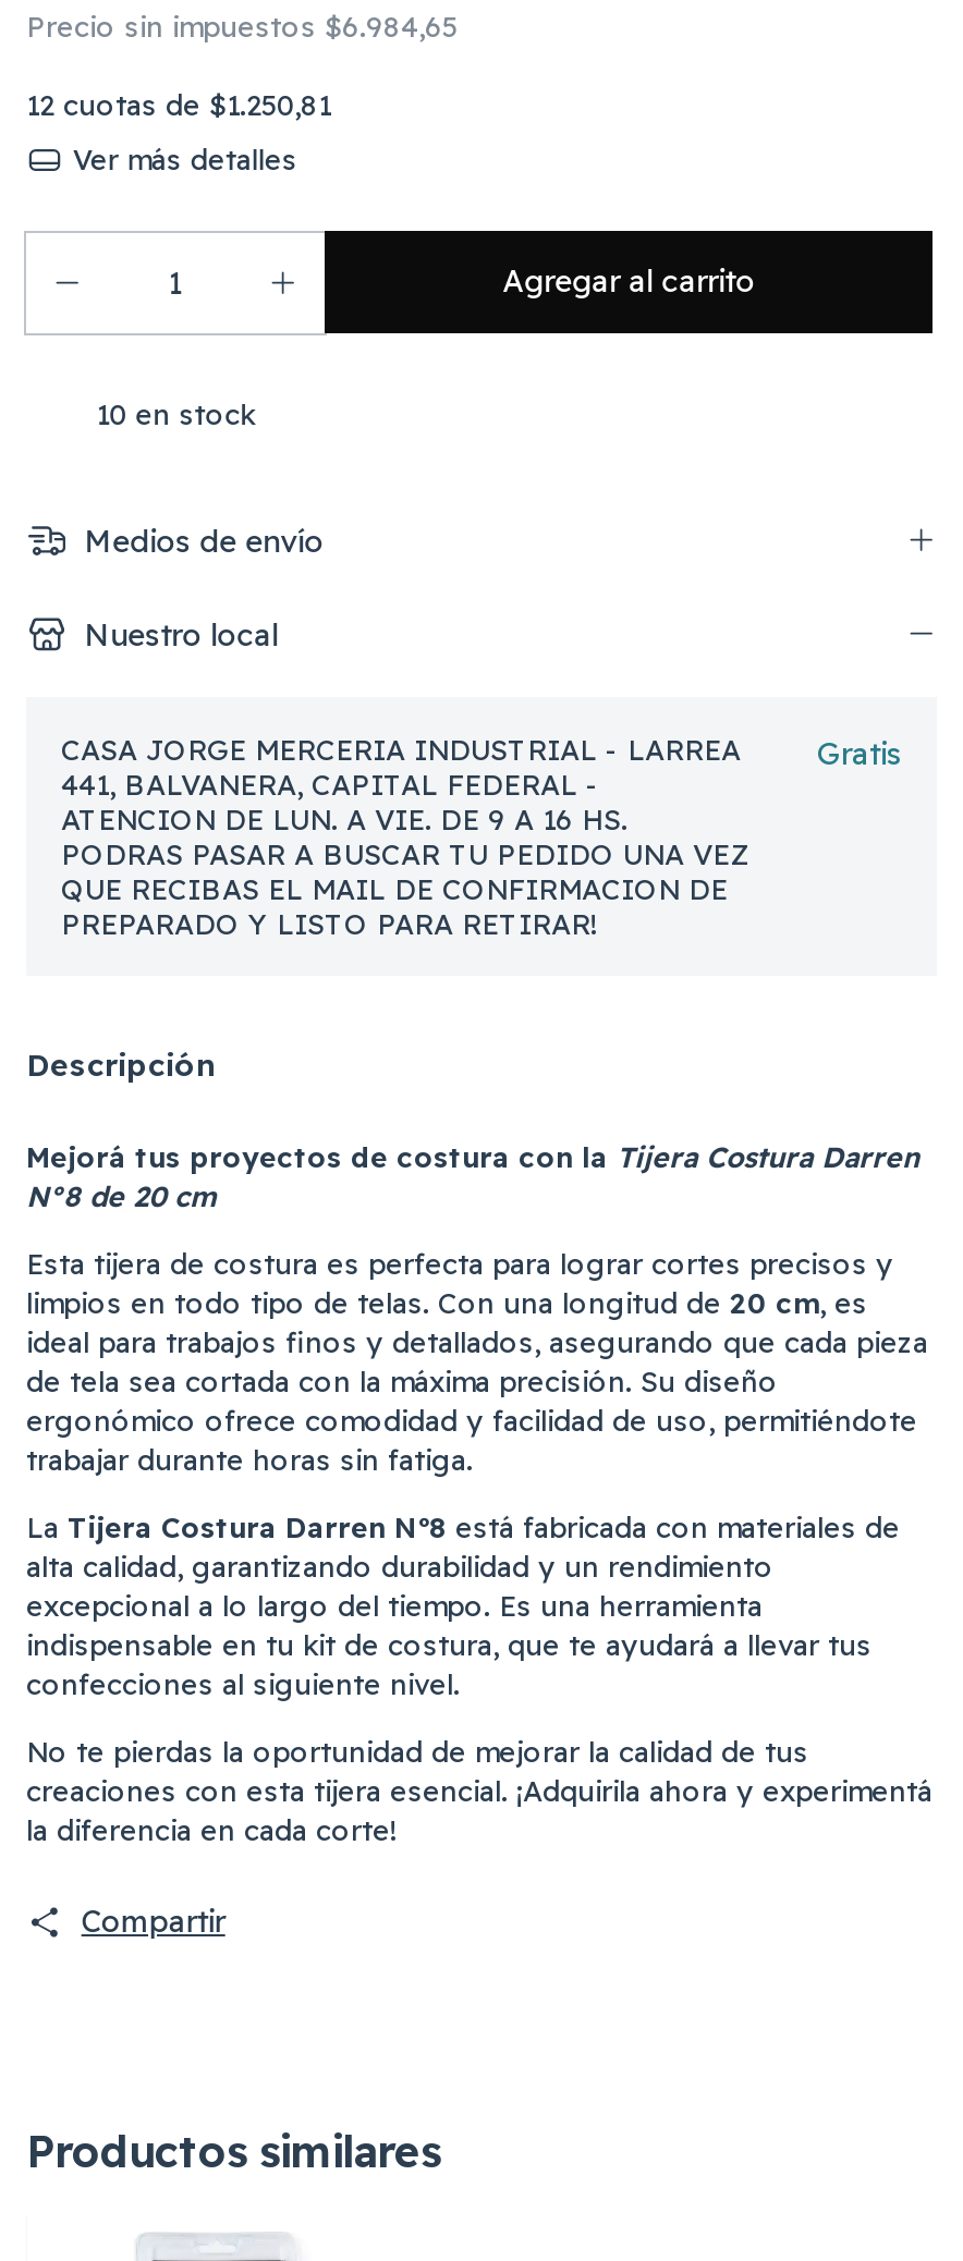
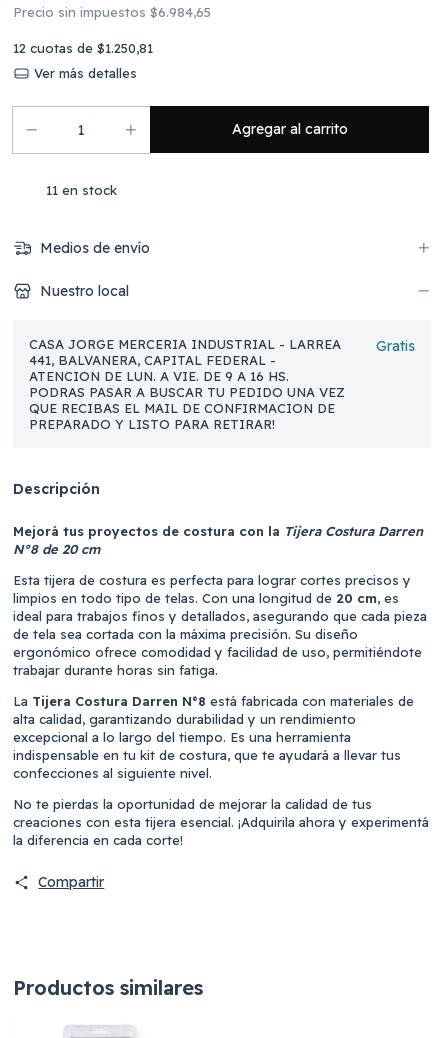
- 10 en stock
+ 11 en stock
